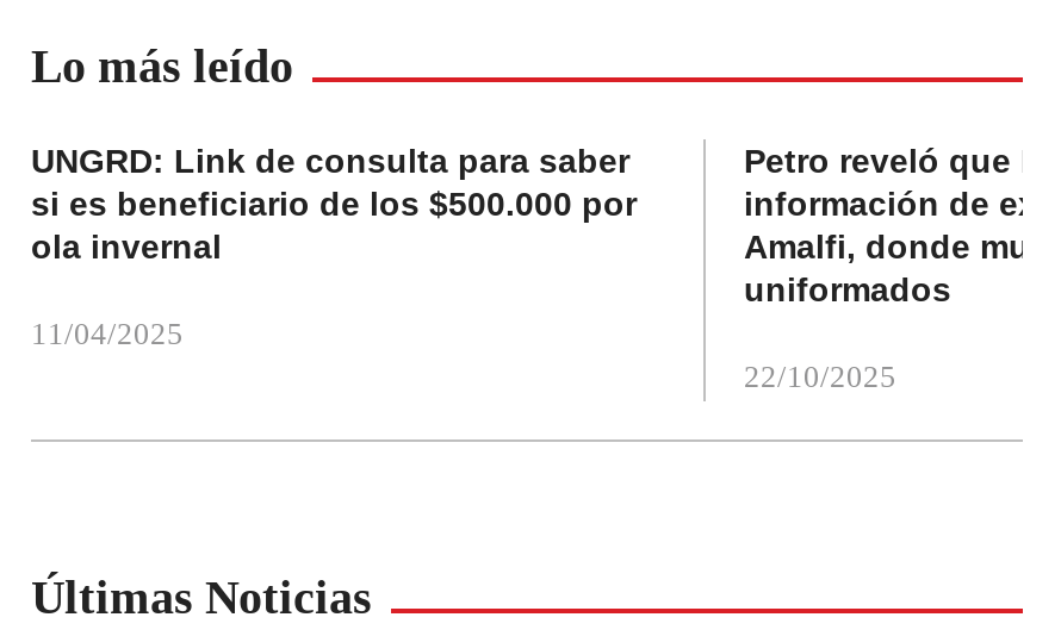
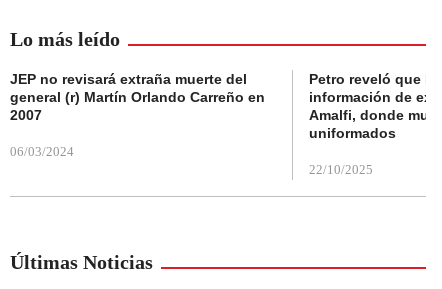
- UNGRD: Link de consulta para saber
- si es beneficiario de los $500.000 por
- ola invernal
+ JEP no revisará extraña muerte del
+ general (r) Martín Orlando Carreño en
+ 2007

- 11/04/2025
+ 06/03/2024
